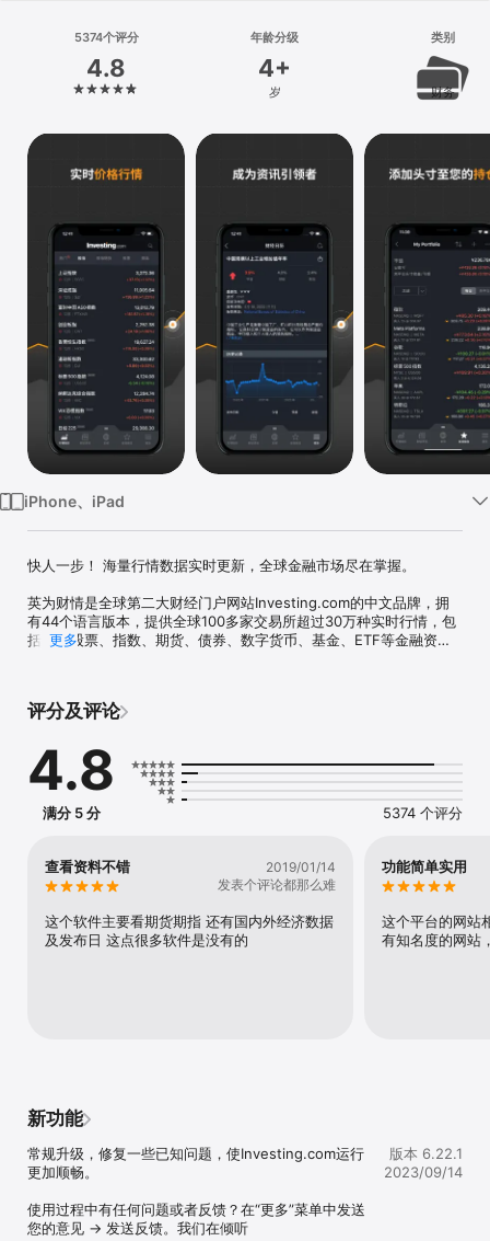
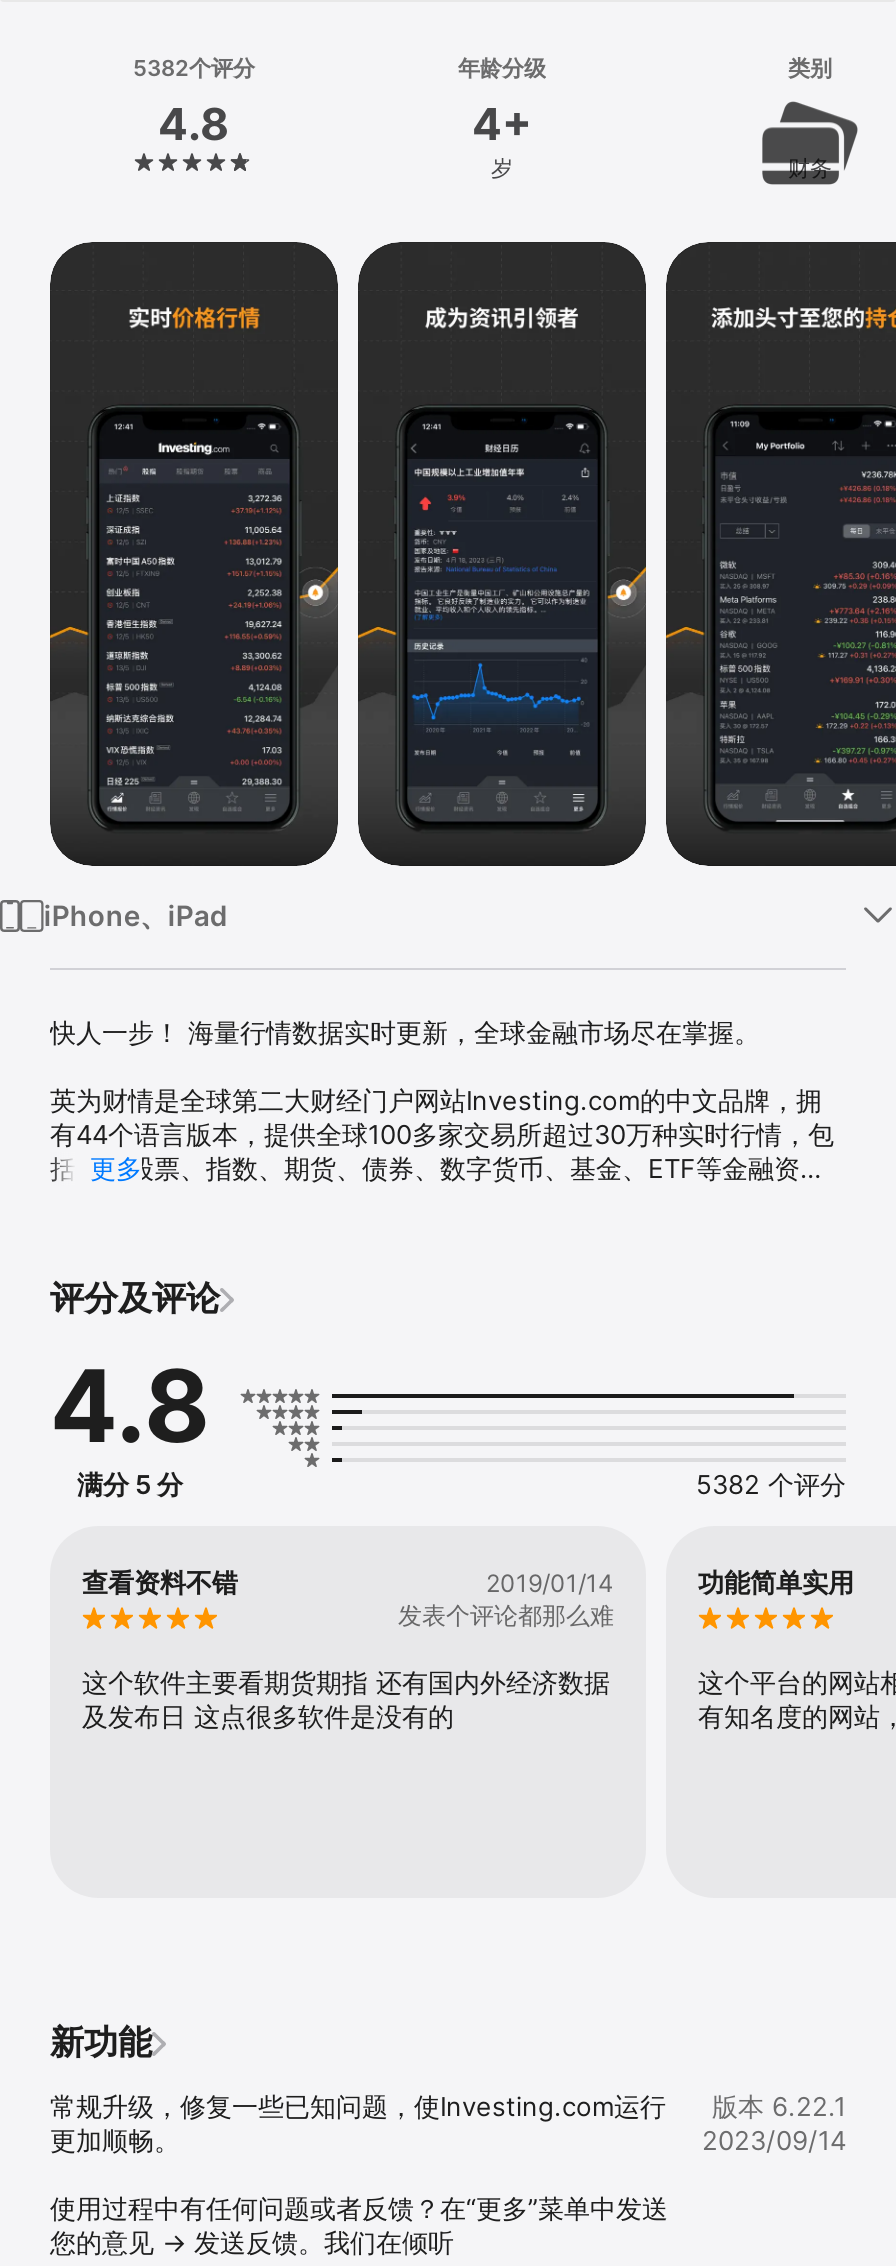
- 5374个评分
+ 5382个评分

- 5374 个评分
+ 5382 个评分
